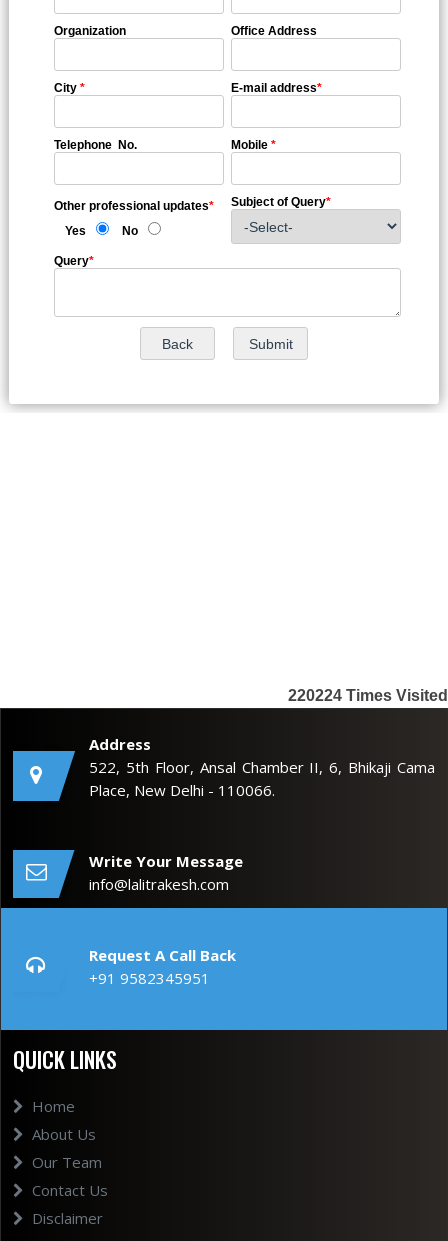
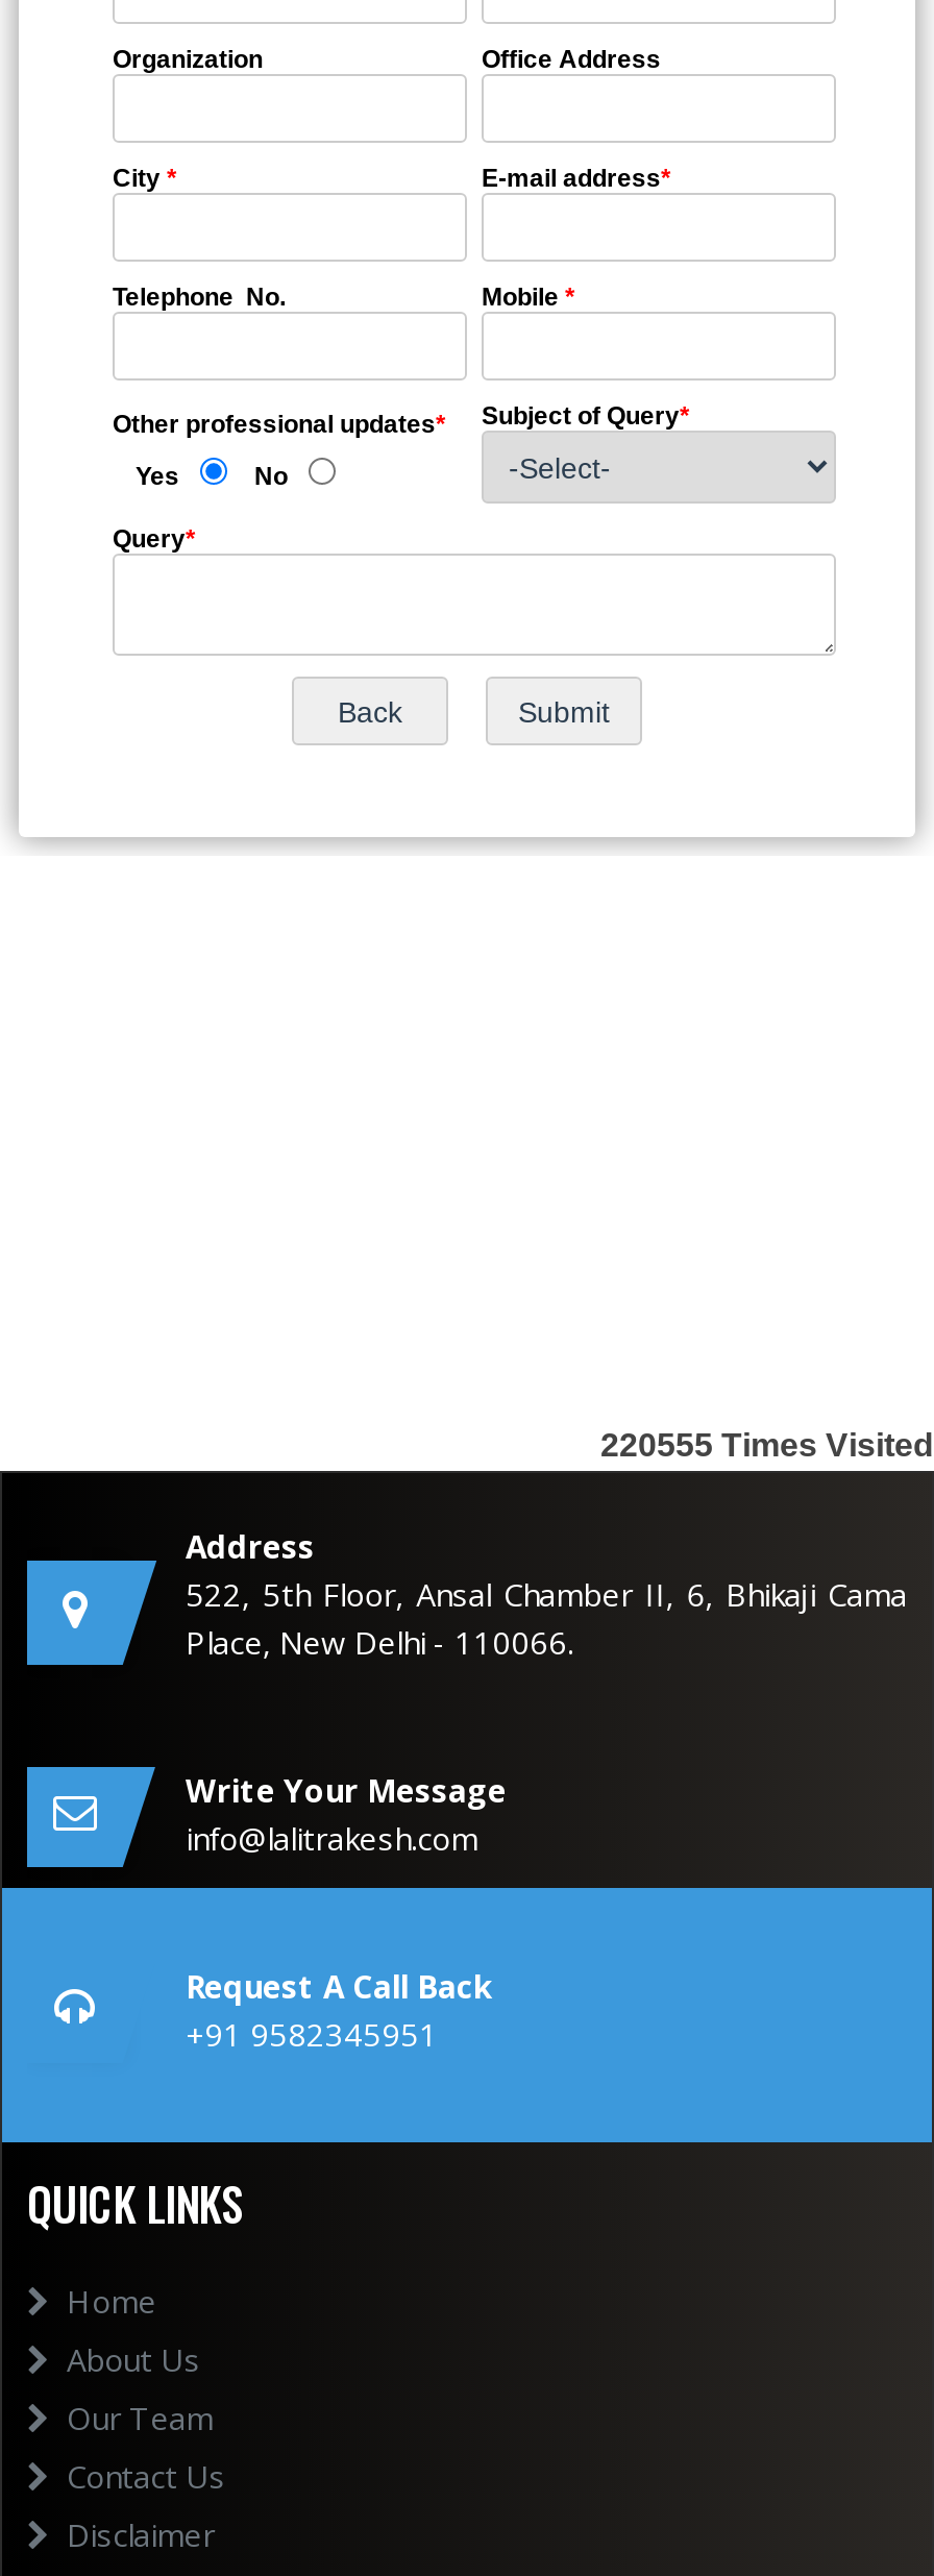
- 220224 Times Visited
+ 220555 Times Visited
